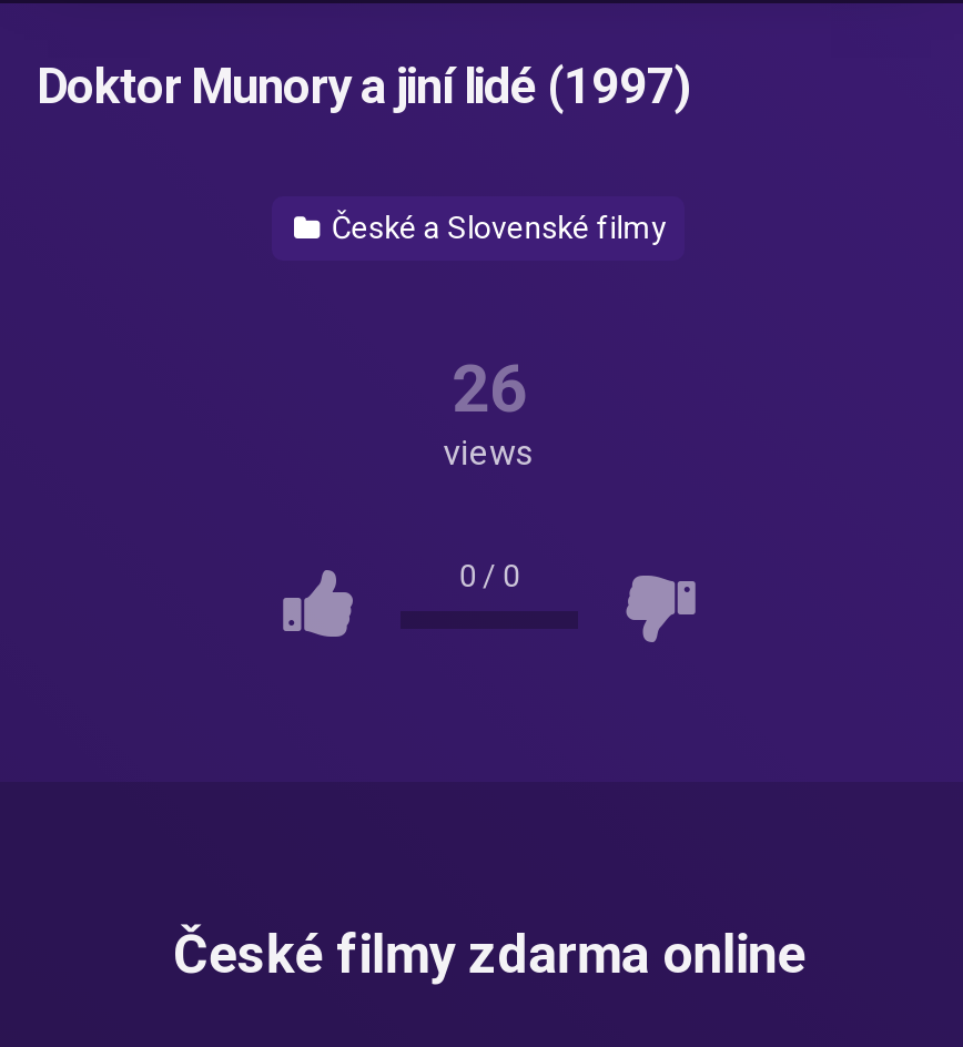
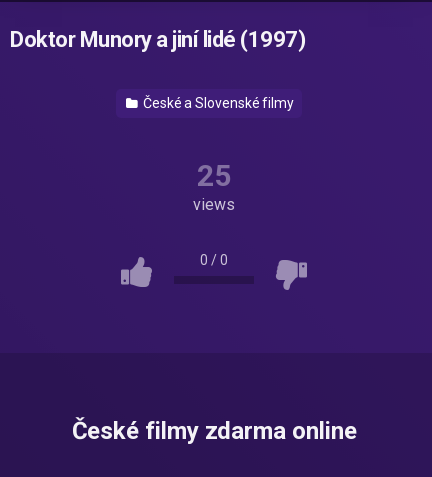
- 26
+ 25
